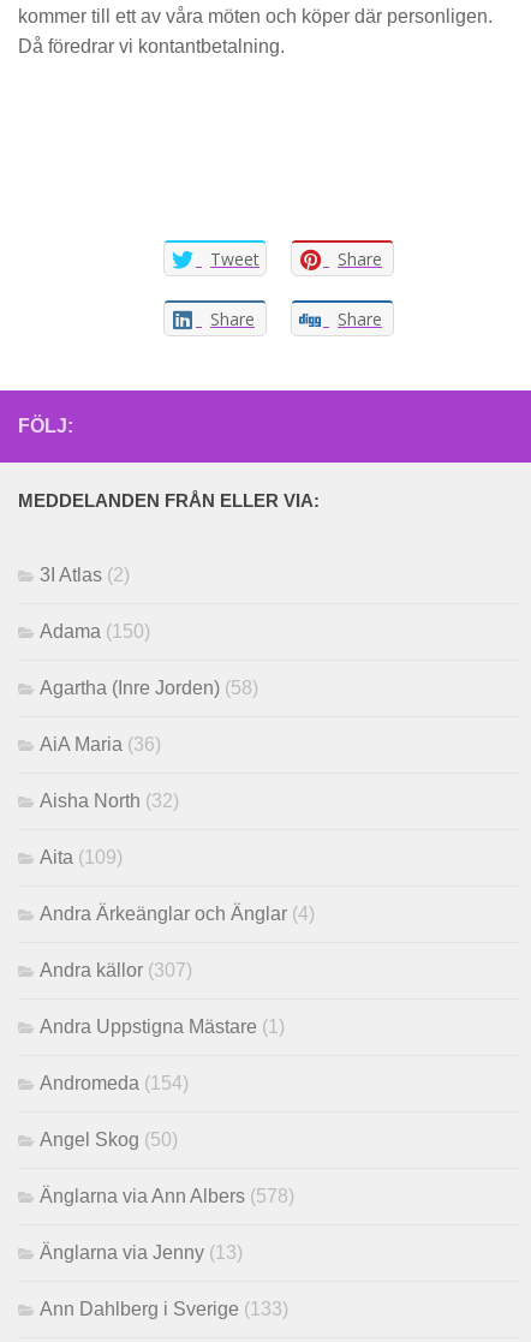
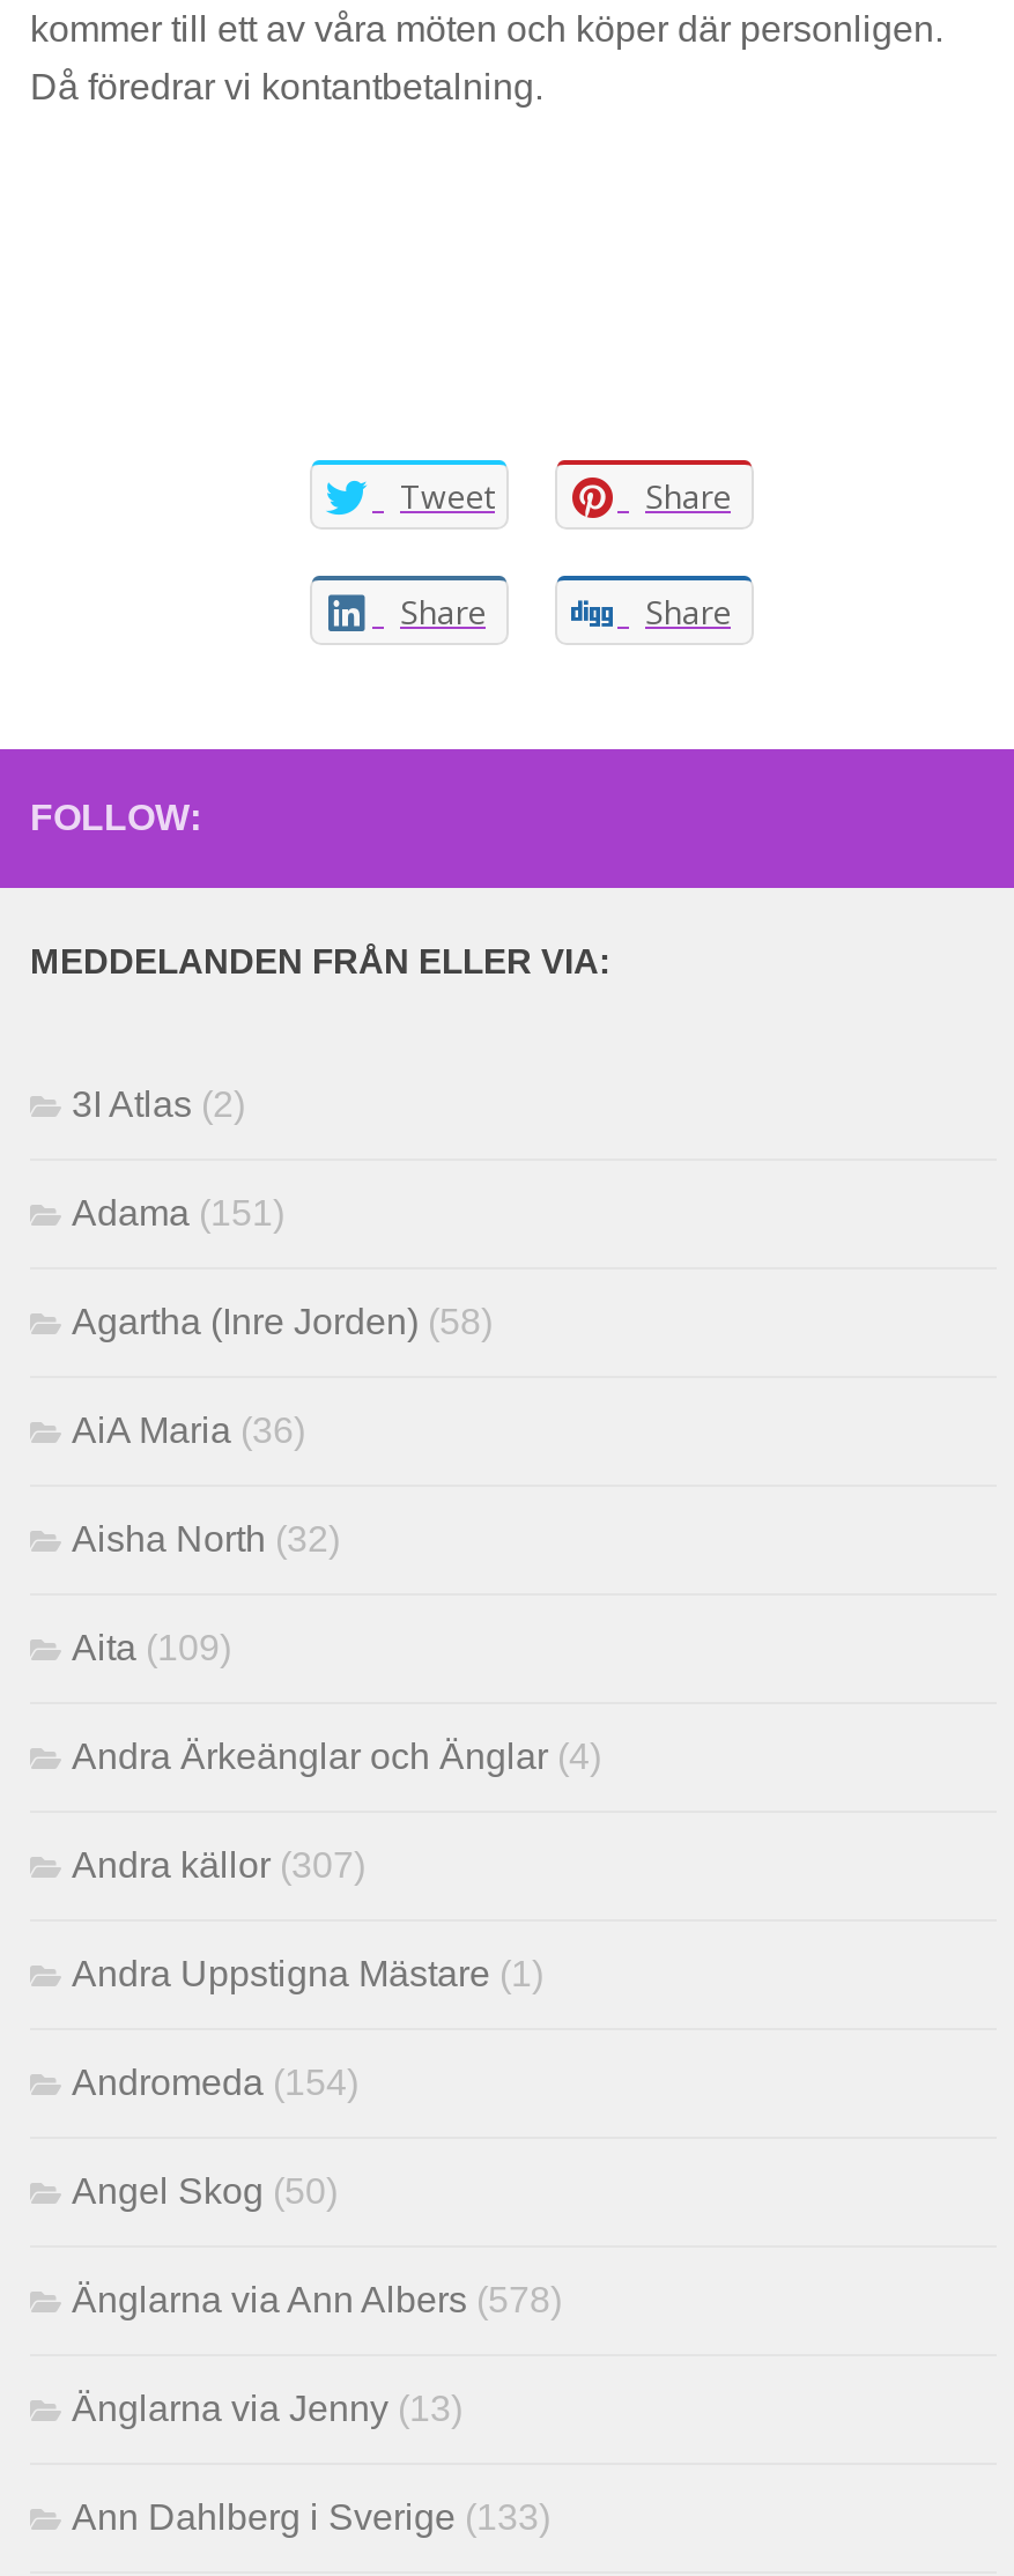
- FÖLJ:
+ FOLLOW:

- Adama (150)
+ Adama (151)
